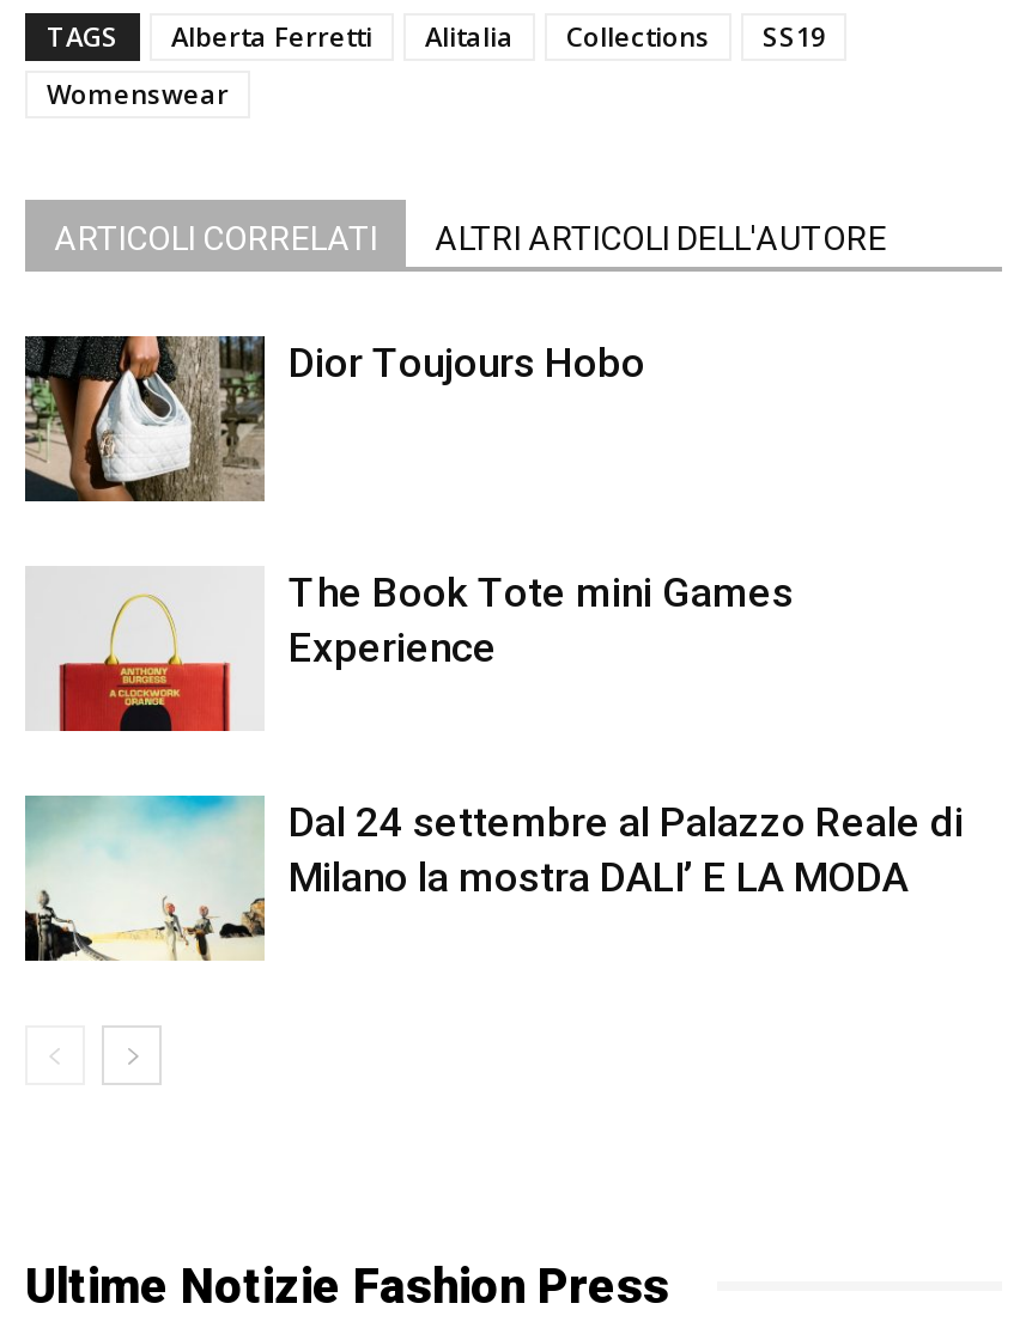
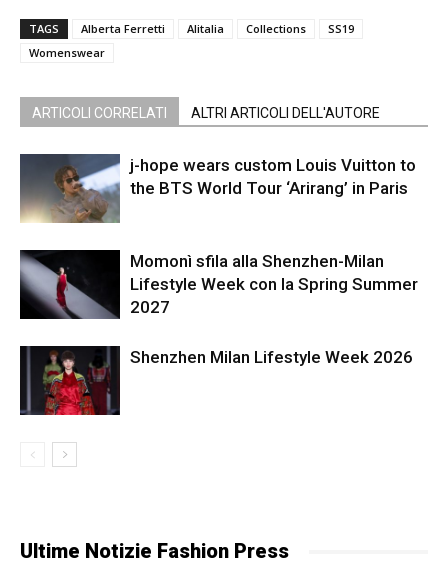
- [image]
- Dior Toujours Hobo
+ [image]
+ j-hope wears custom Louis Vuitton to
+ the BTS World Tour ‘Arirang’ in Paris

- [image]
- The Book Tote mini Games
- Experience
+ [image]
+ Momonì sfila alla Shenzhen-Milan
+ Lifestyle Week con la Spring Summer
+ 2027

- [image]
- Dal 24 settembre al Palazzo Reale di
- Milano la mostra DALI’ E LA MODA
+ [image]
+ Shenzhen Milan Lifestyle Week 2026
